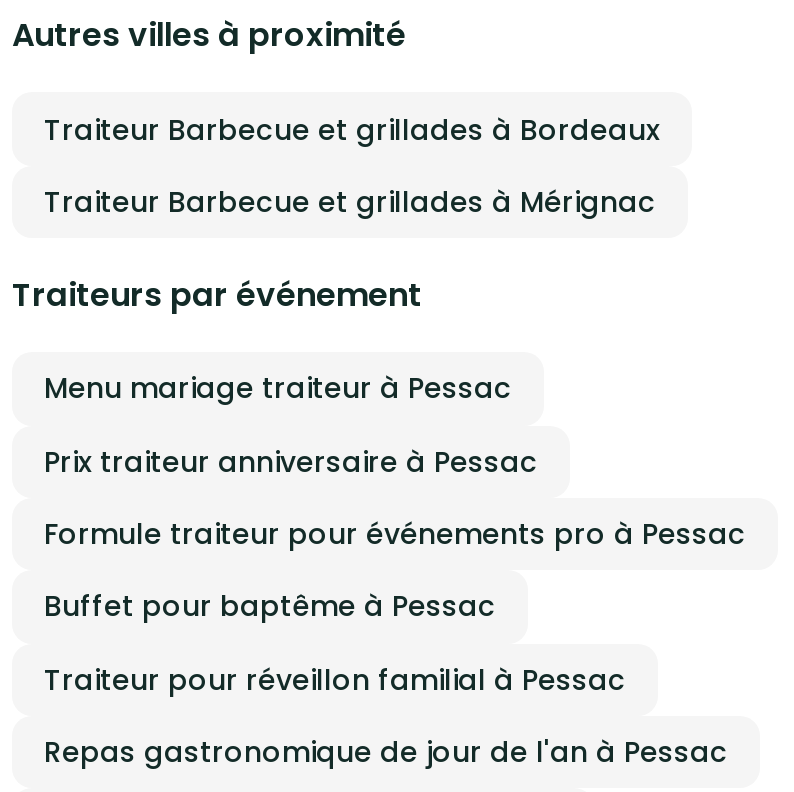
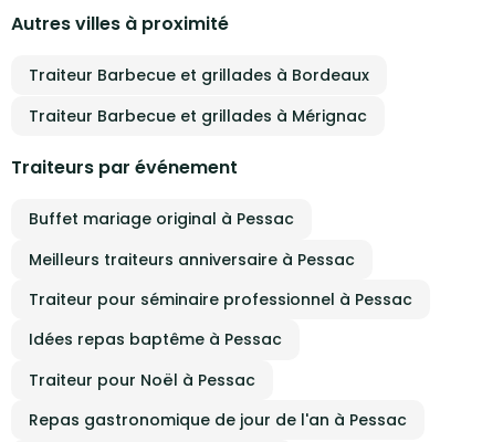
- Menu mariage traiteur à Pessac
+ Buffet mariage original à Pessac

- Prix traiteur anniversaire à Pessac
+ Meilleurs traiteurs anniversaire à Pessac

- Formule traiteur pour événements pro à Pessac
+ Traiteur pour séminaire professionnel à Pessac

- Buffet pour baptême à Pessac
+ Idées repas baptême à Pessac

- Traiteur pour réveillon familial à Pessac
+ Traiteur pour Noël à Pessac
